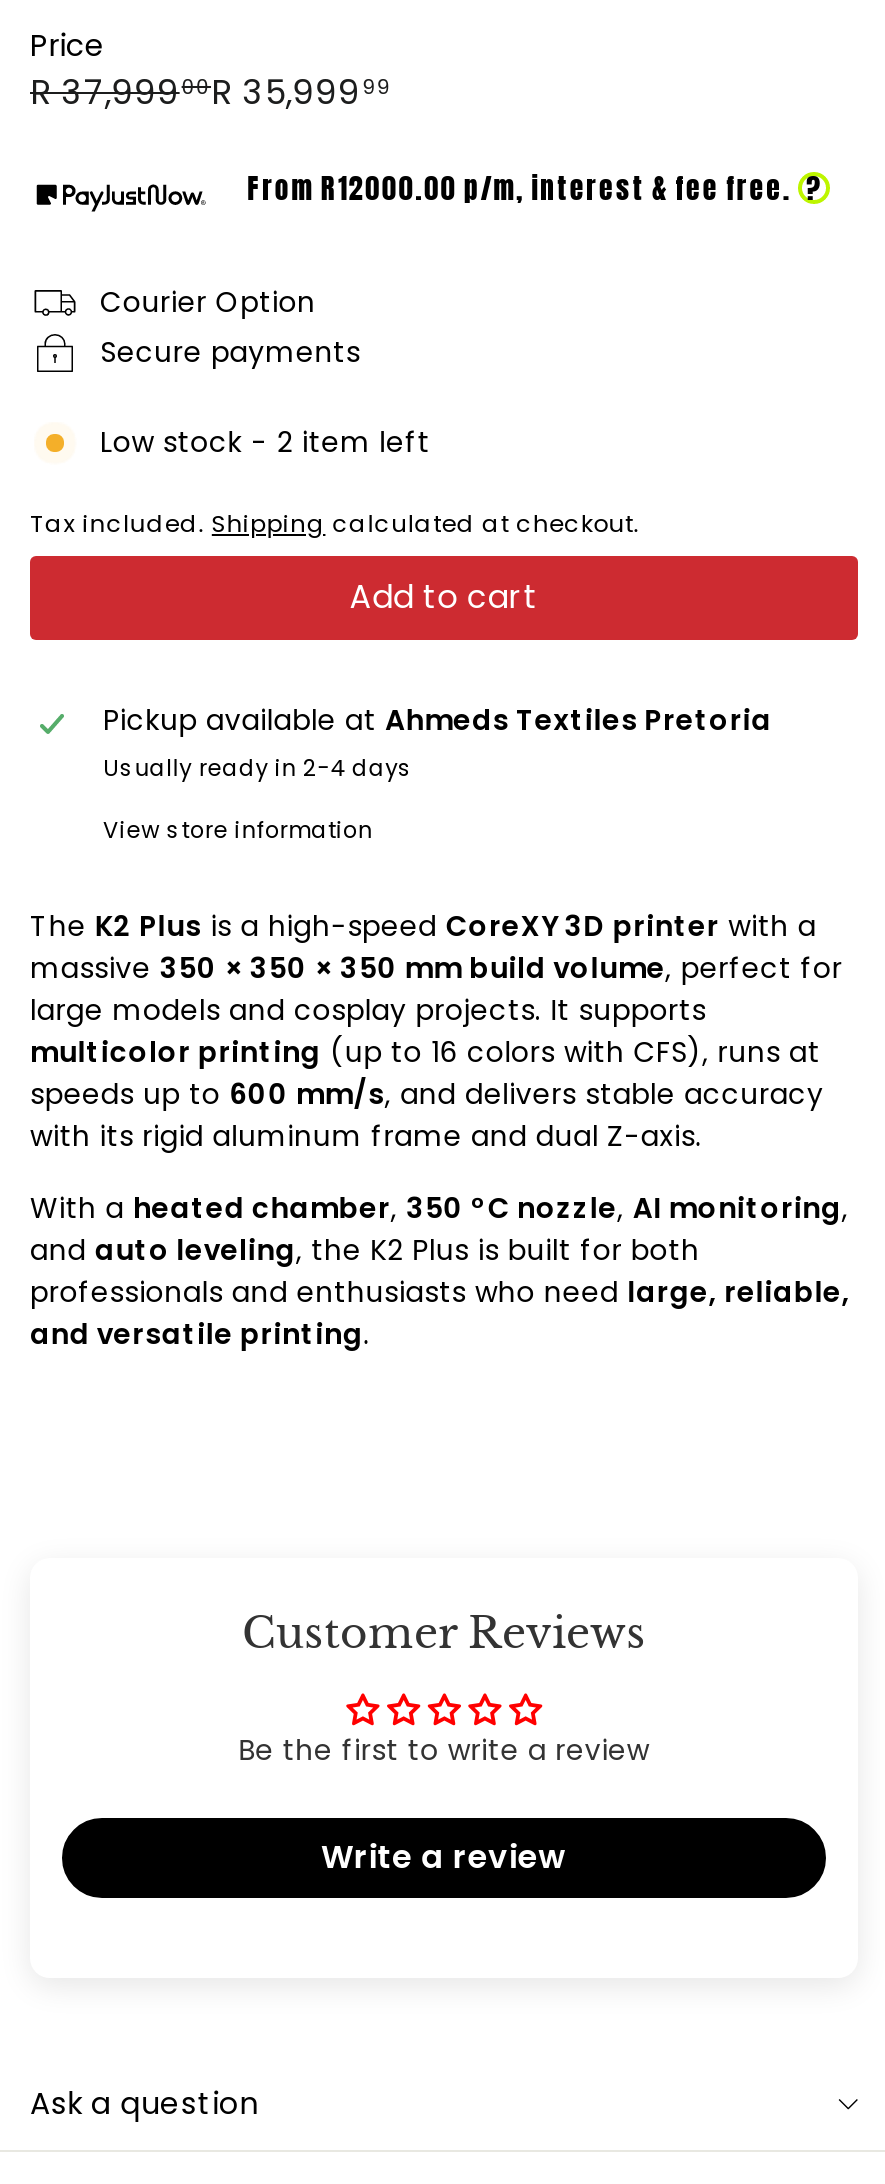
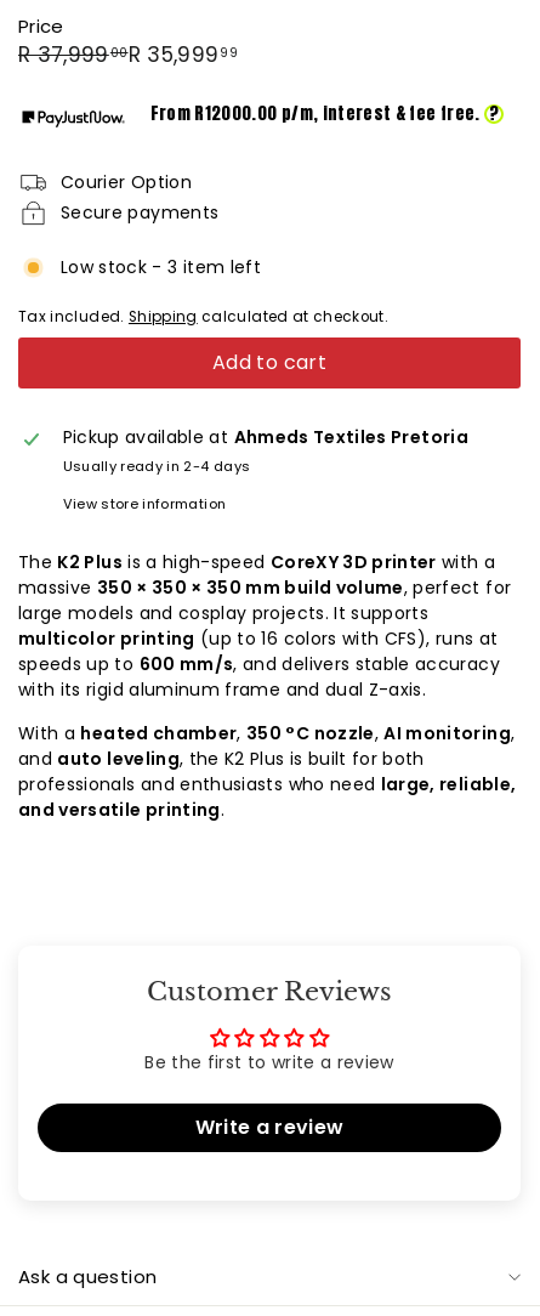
- Low stock - 2 item left
+ Low stock - 3 item left
